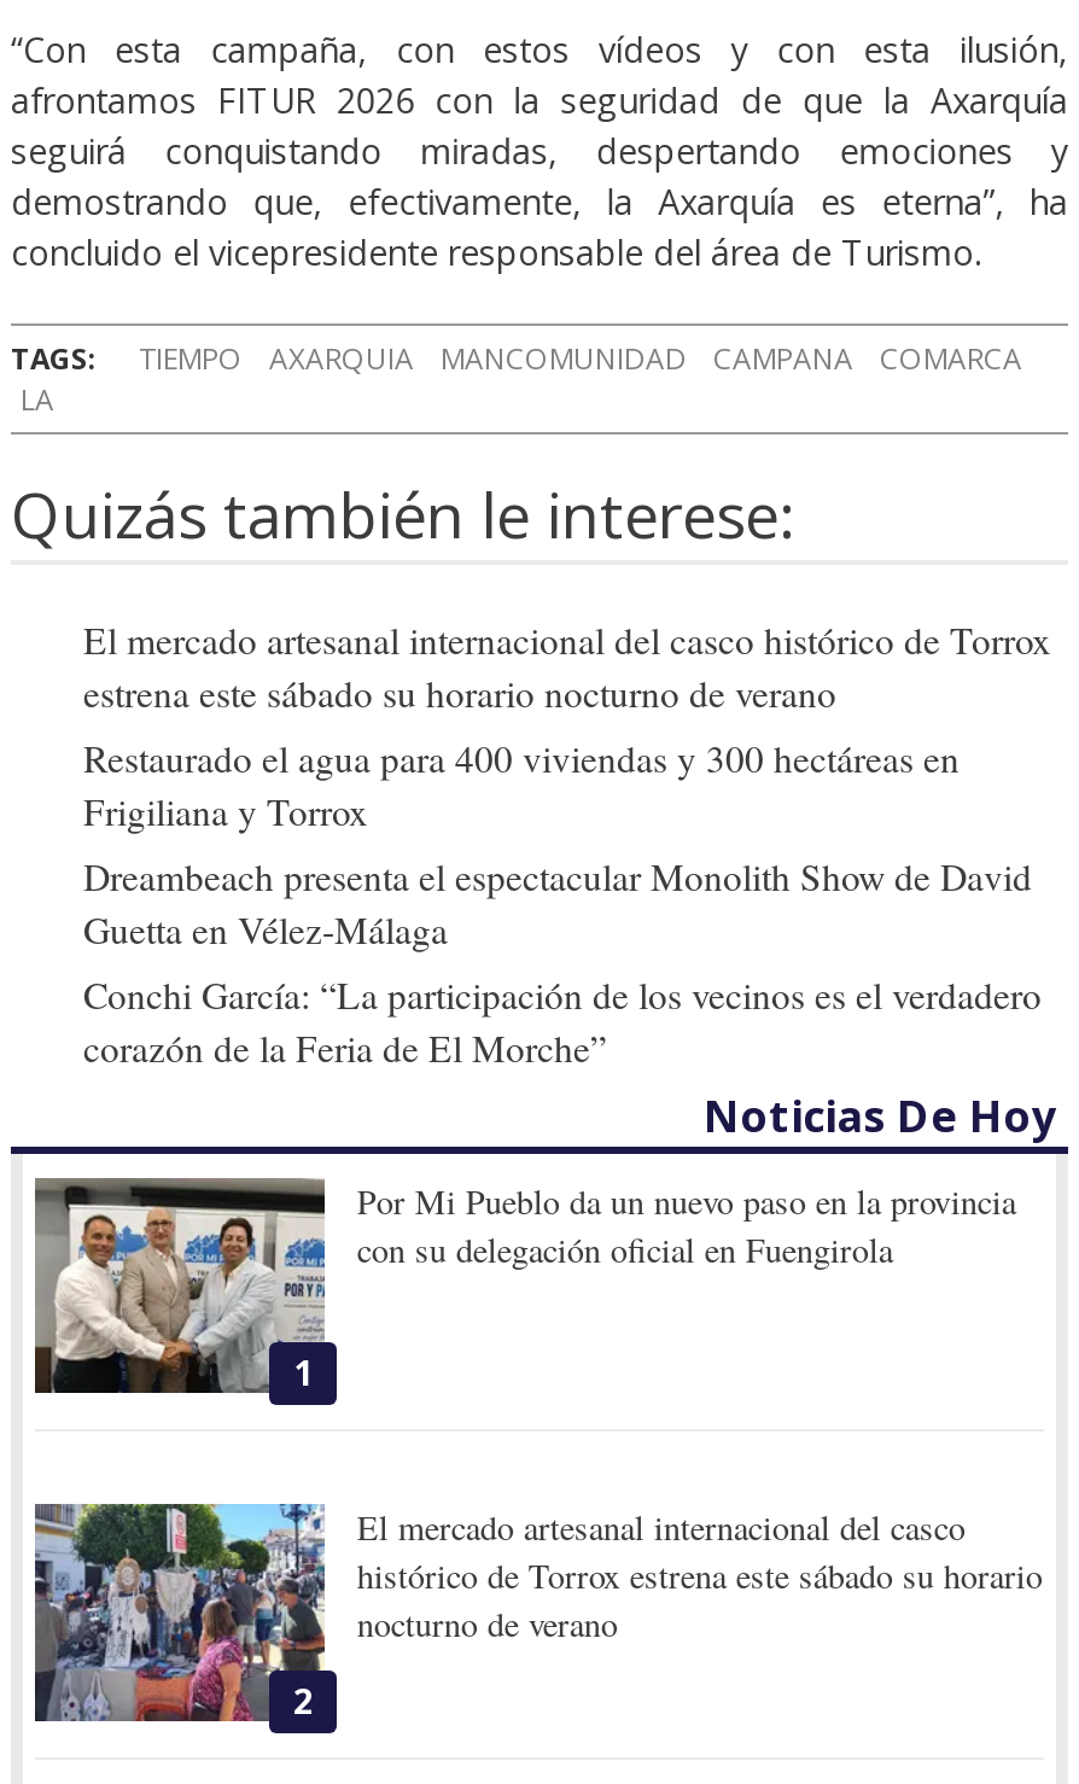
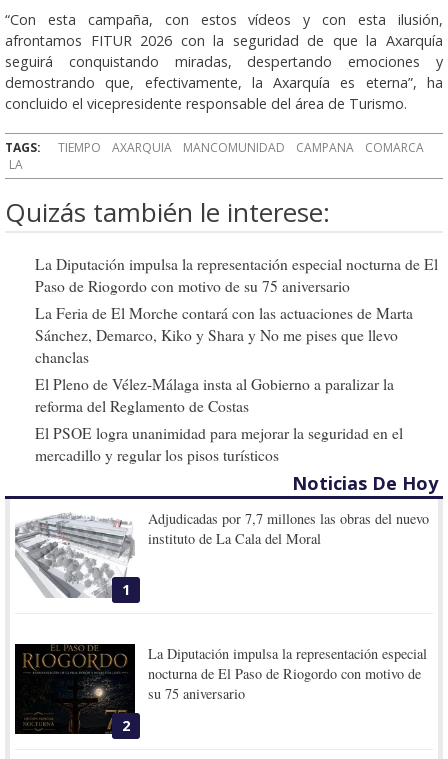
- El mercado artesanal internacional del casco histórico de Torrox
- estrena este sábado su horario nocturno de verano
- Restaurado el agua para 400 viviendas y 300 hectáreas en
- Frigiliana y Torrox
- Dreambeach presenta el espectacular Monolith Show de David
- Guetta en Vélez-Málaga
- Conchi García: “La participación de los vecinos es el verdadero
- corazón de la Feria de El Morche”
+ La Diputación impulsa la representación especial nocturna de El
+ Paso de Riogordo con motivo de su 75 aniversario
+ La Feria de El Morche contará con las actuaciones de Marta
+ Sánchez, Demarco, Kiko y Shara y No me pises que llevo
+ chanclas
+ El Pleno de Vélez-Málaga insta al Gobierno a paralizar la
+ reforma del Reglamento de Costas
+ El PSOE logra unanimidad para mejorar la seguridad en el
+ mercadillo y regular los pisos turísticos

- [image]
- Por Mi Pueblo da un nuevo paso en la provincia
- con su delegación oficial en Fuengirola
+ [image]
+ Adjudicadas por 7,7 millones las obras del nuevo
+ instituto de La Cala del Moral

- [image]
- El mercado artesanal internacional del casco
- histórico de Torrox estrena este sábado su horario
- nocturno de verano
+ [image]
+ La Diputación impulsa la representación especial
+ nocturna de El Paso de Riogordo con motivo de
+ su 75 aniversario
